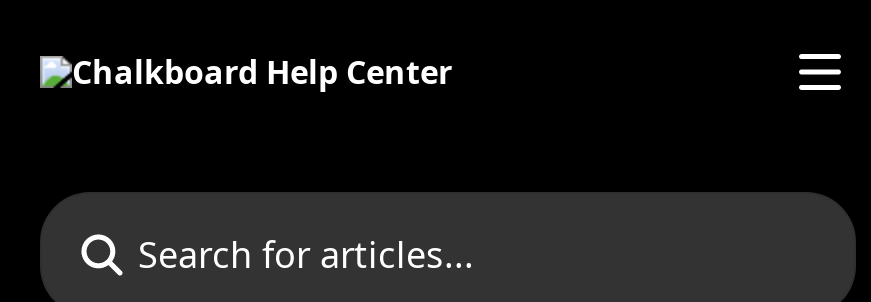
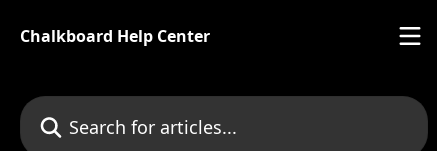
+ Chalkboard Help Center
